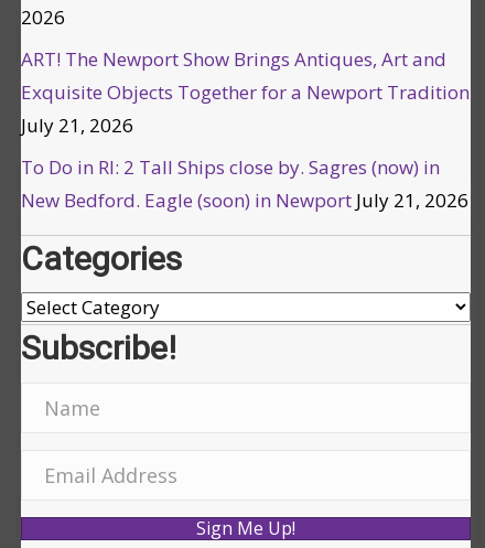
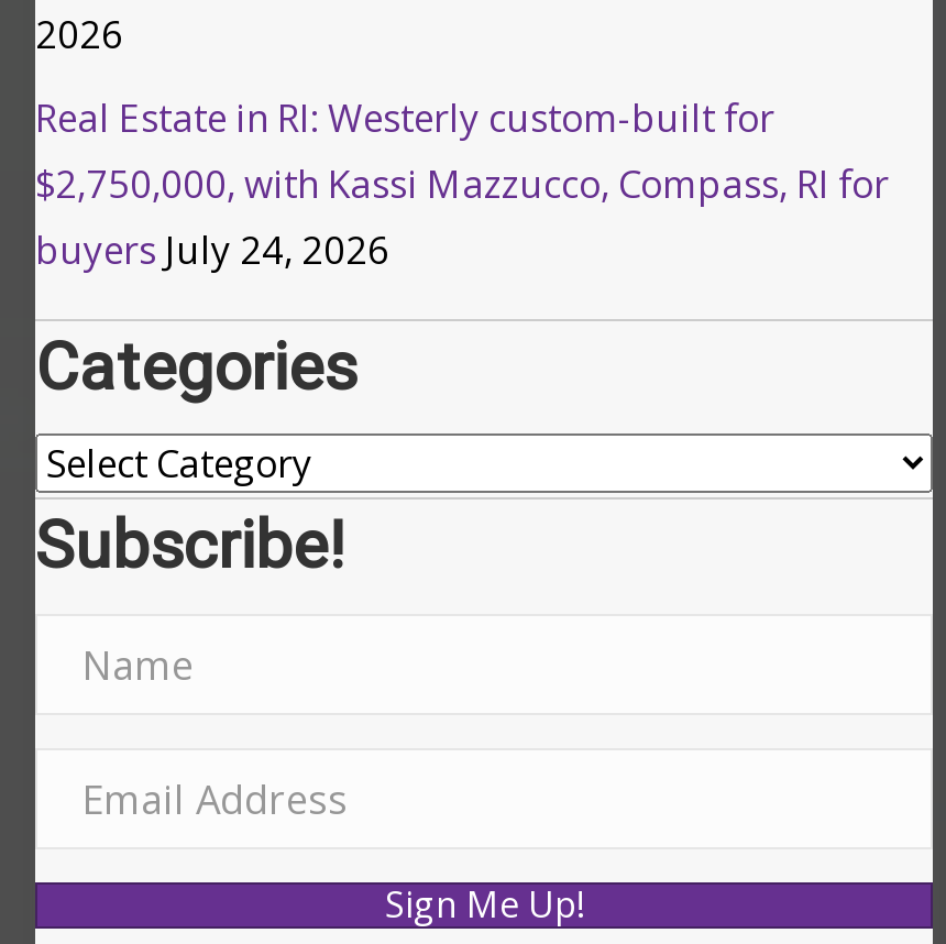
- ART! The Newport Show Brings Antiques, Art and
- Exquisite Objects Together for a Newport Tradition
- July 21, 2026
- To Do in RI: 2 Tall Ships close by. Sagres (now) in
- New Bedford. Eagle (soon) in Newport July 21, 2026
+ Real Estate in RI: Westerly custom-built for
+ $2,750,000, with Kassi Mazzucco, Compass, RI for
+ buyers July 24, 2026
